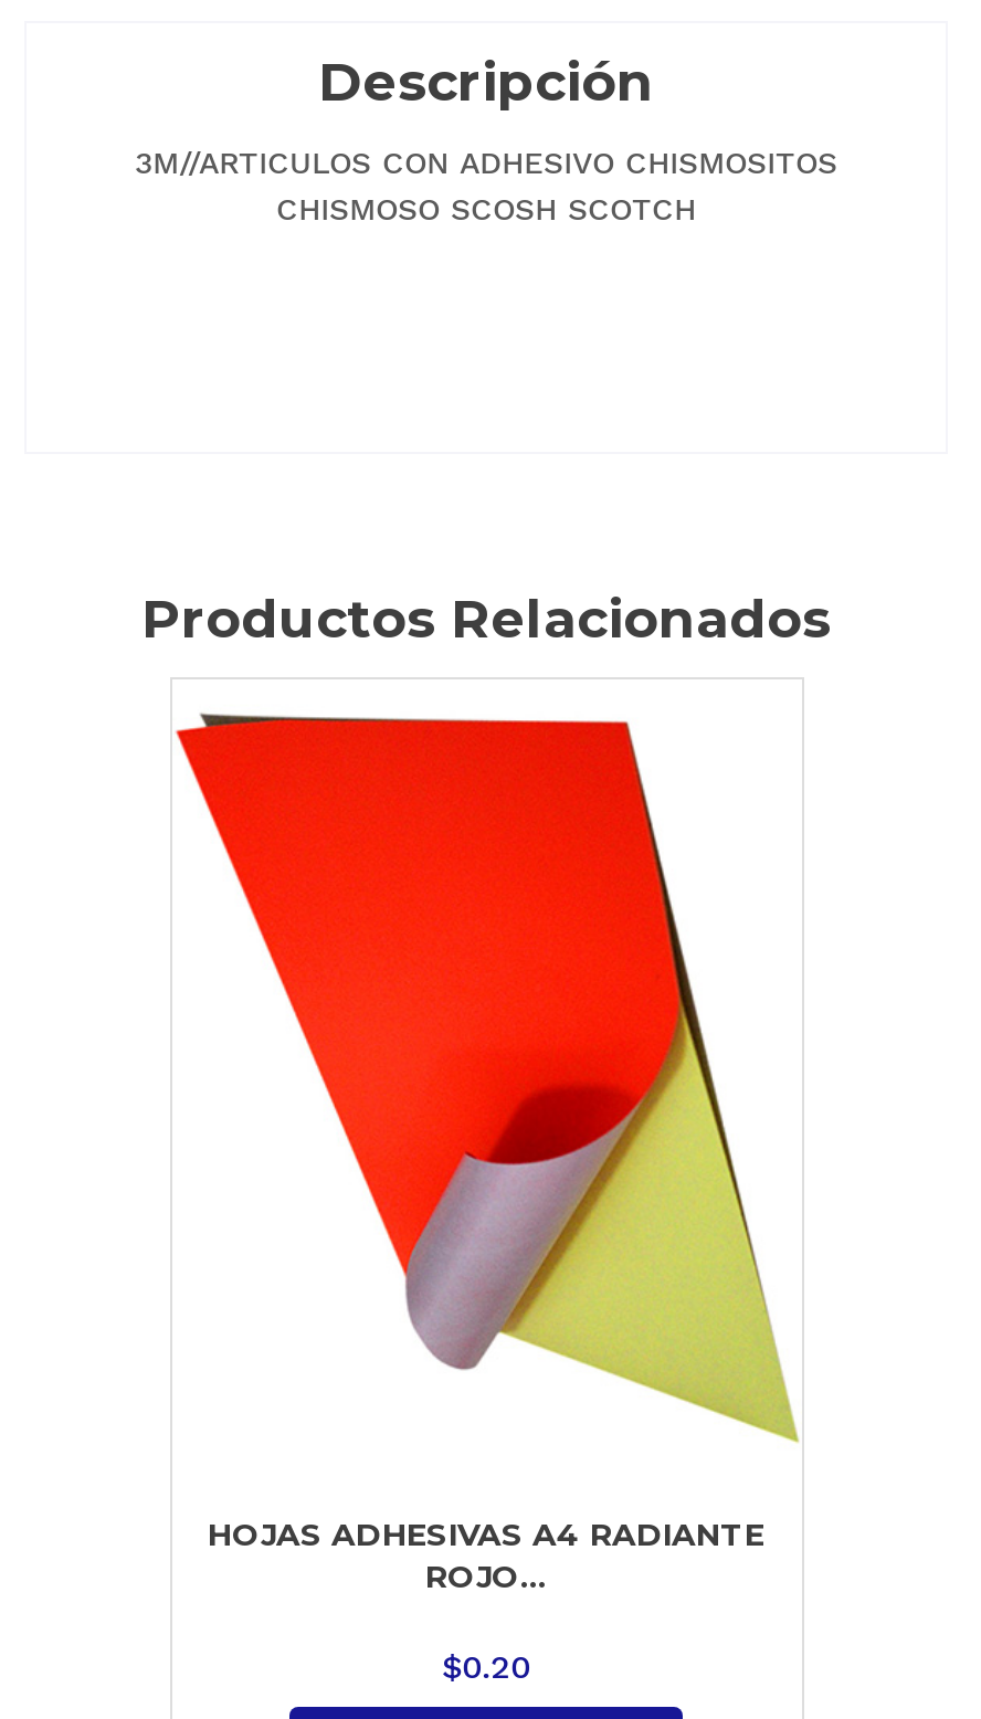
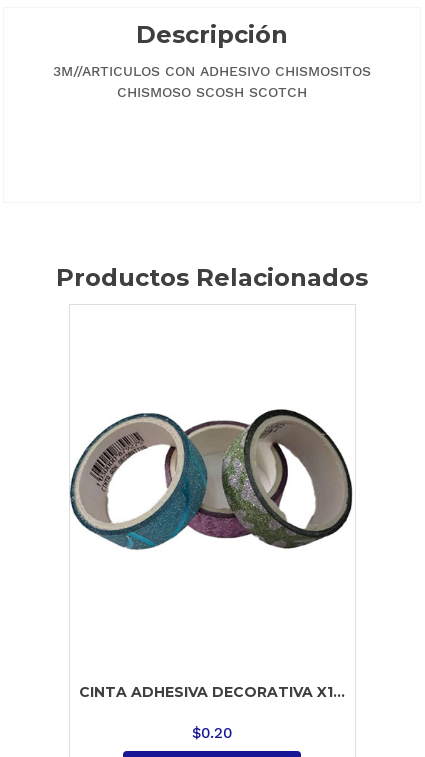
- [image]
+ [image]

- HOJAS ADHESIVAS A4 RADIANTE
- ROJO...
+ CINTA ADHESIVA DECORATIVA X1...
